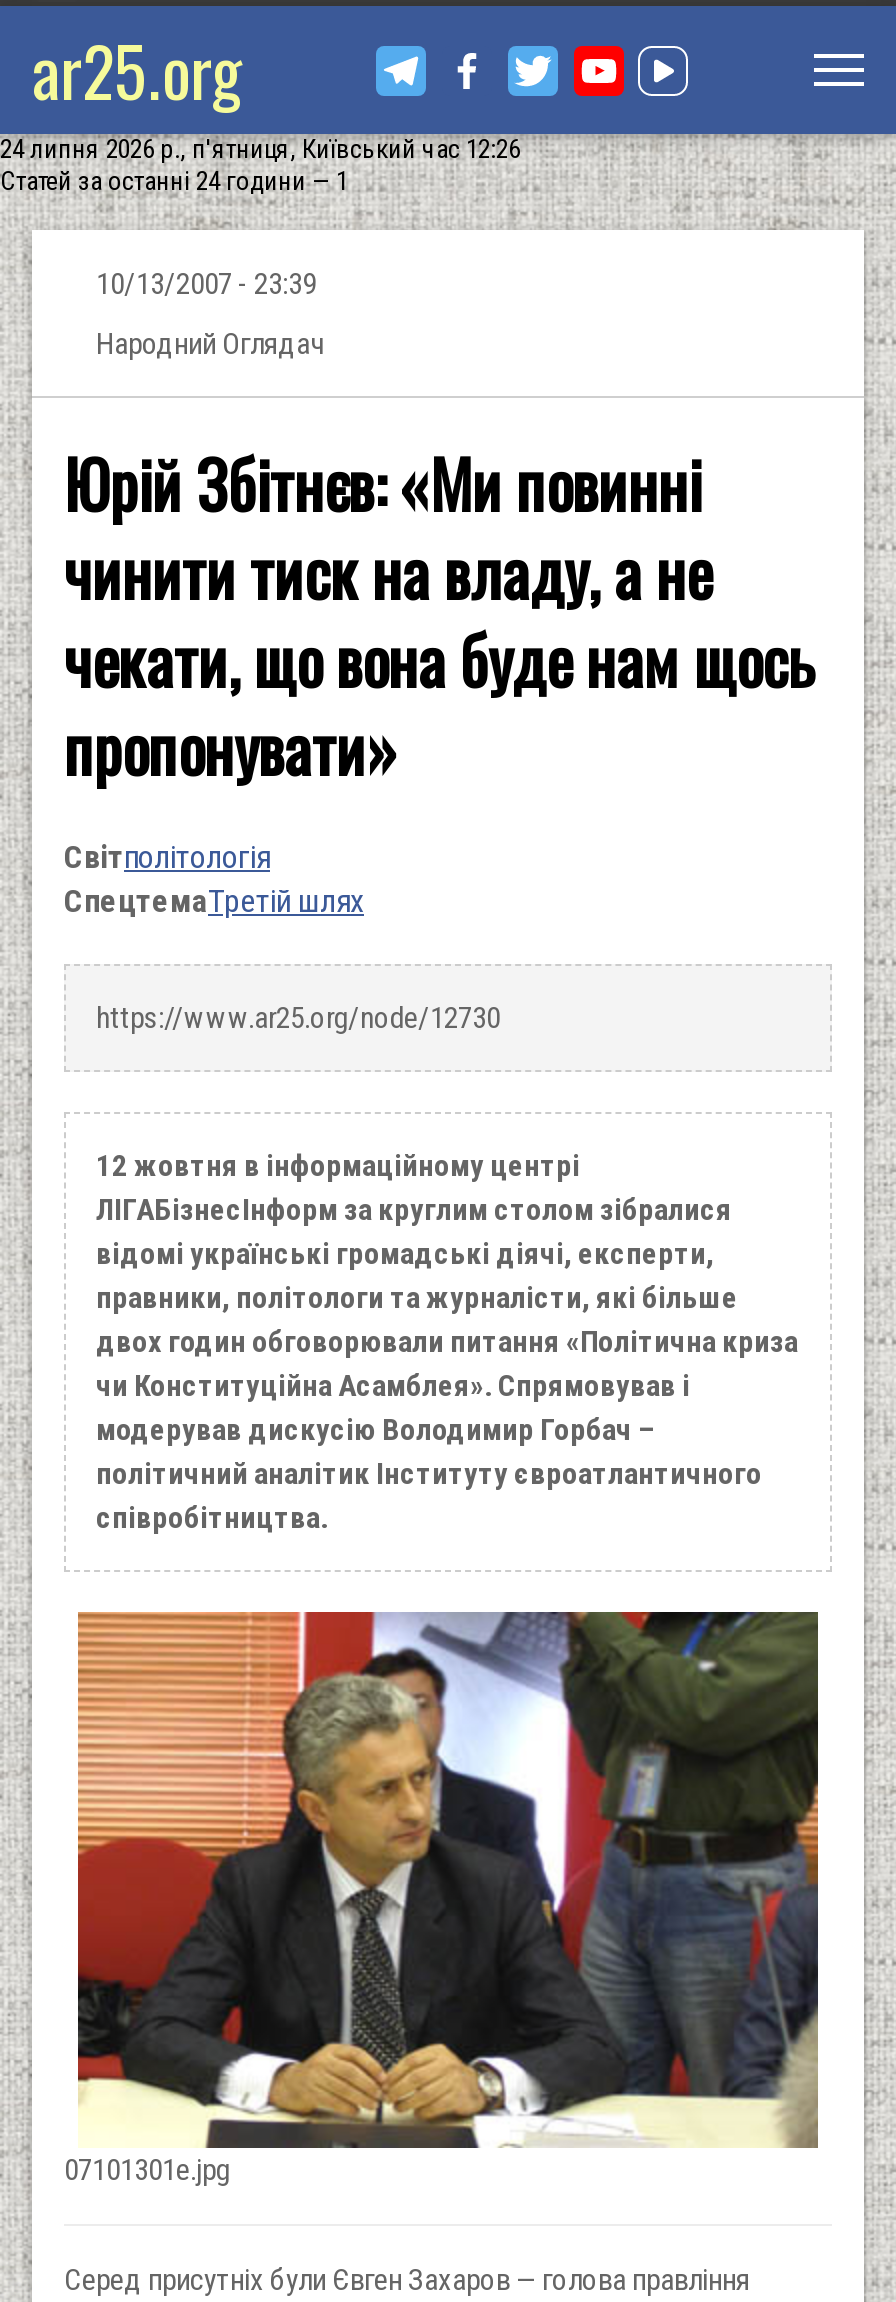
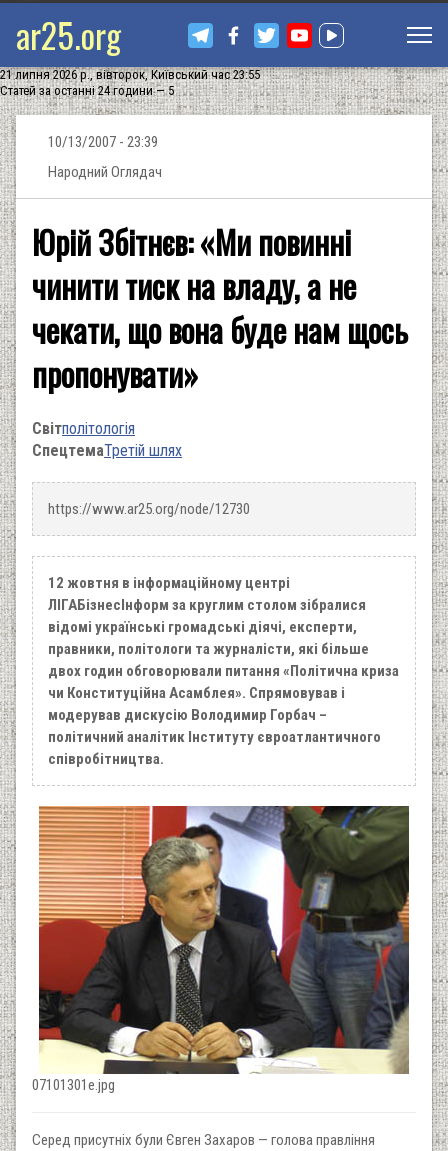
- 24 липня 2026 р., п'ятниця, Київський час 12:26
+ 21 липня 2026 р., вівторок, Київський час 23:55

- Статей за останні 24 години — 1
+ Статей за останні 24 години — 5
